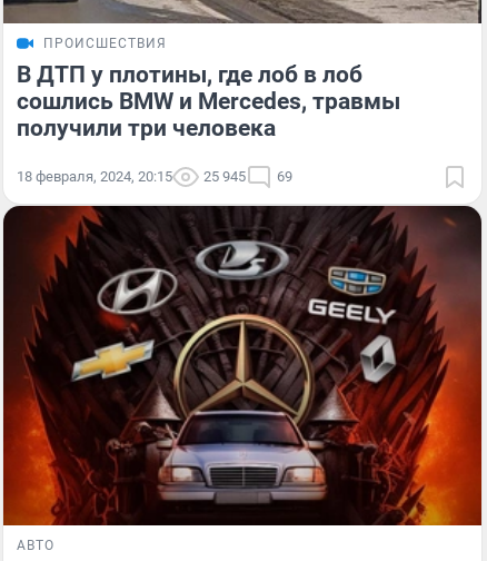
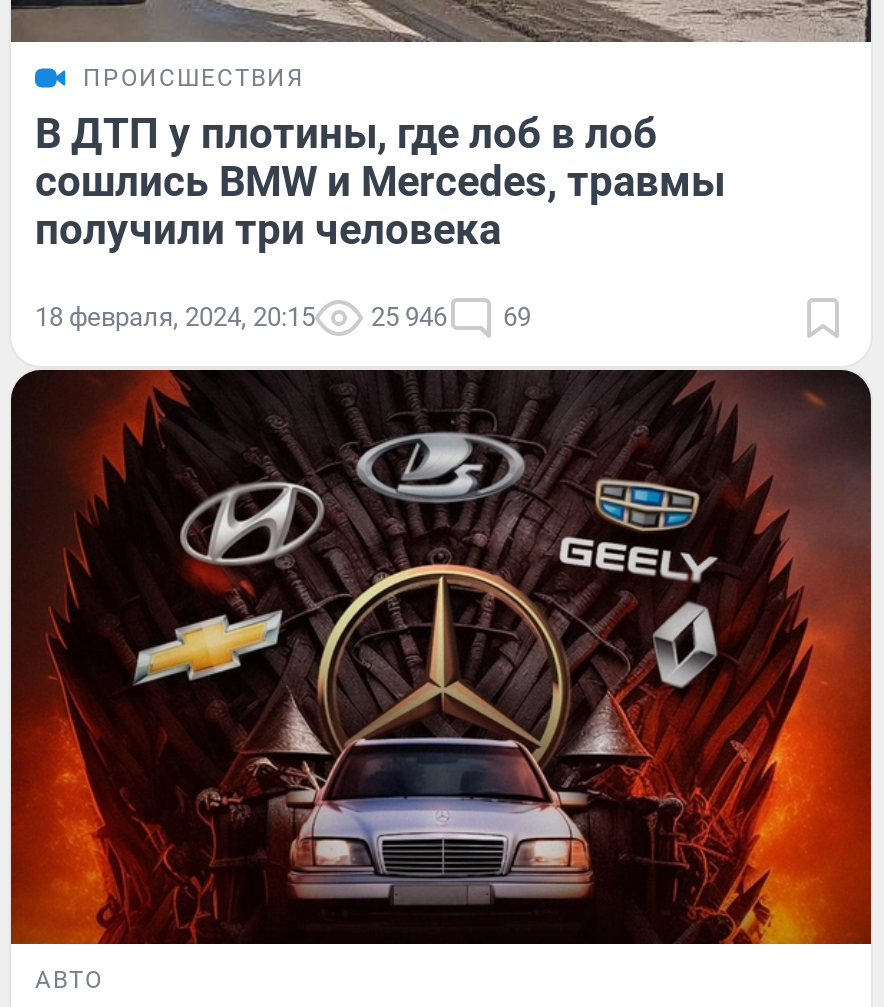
- 18 февраля, 2024, 20:15 25 945 69
+ 18 февраля, 2024, 20:15 25 946 69
